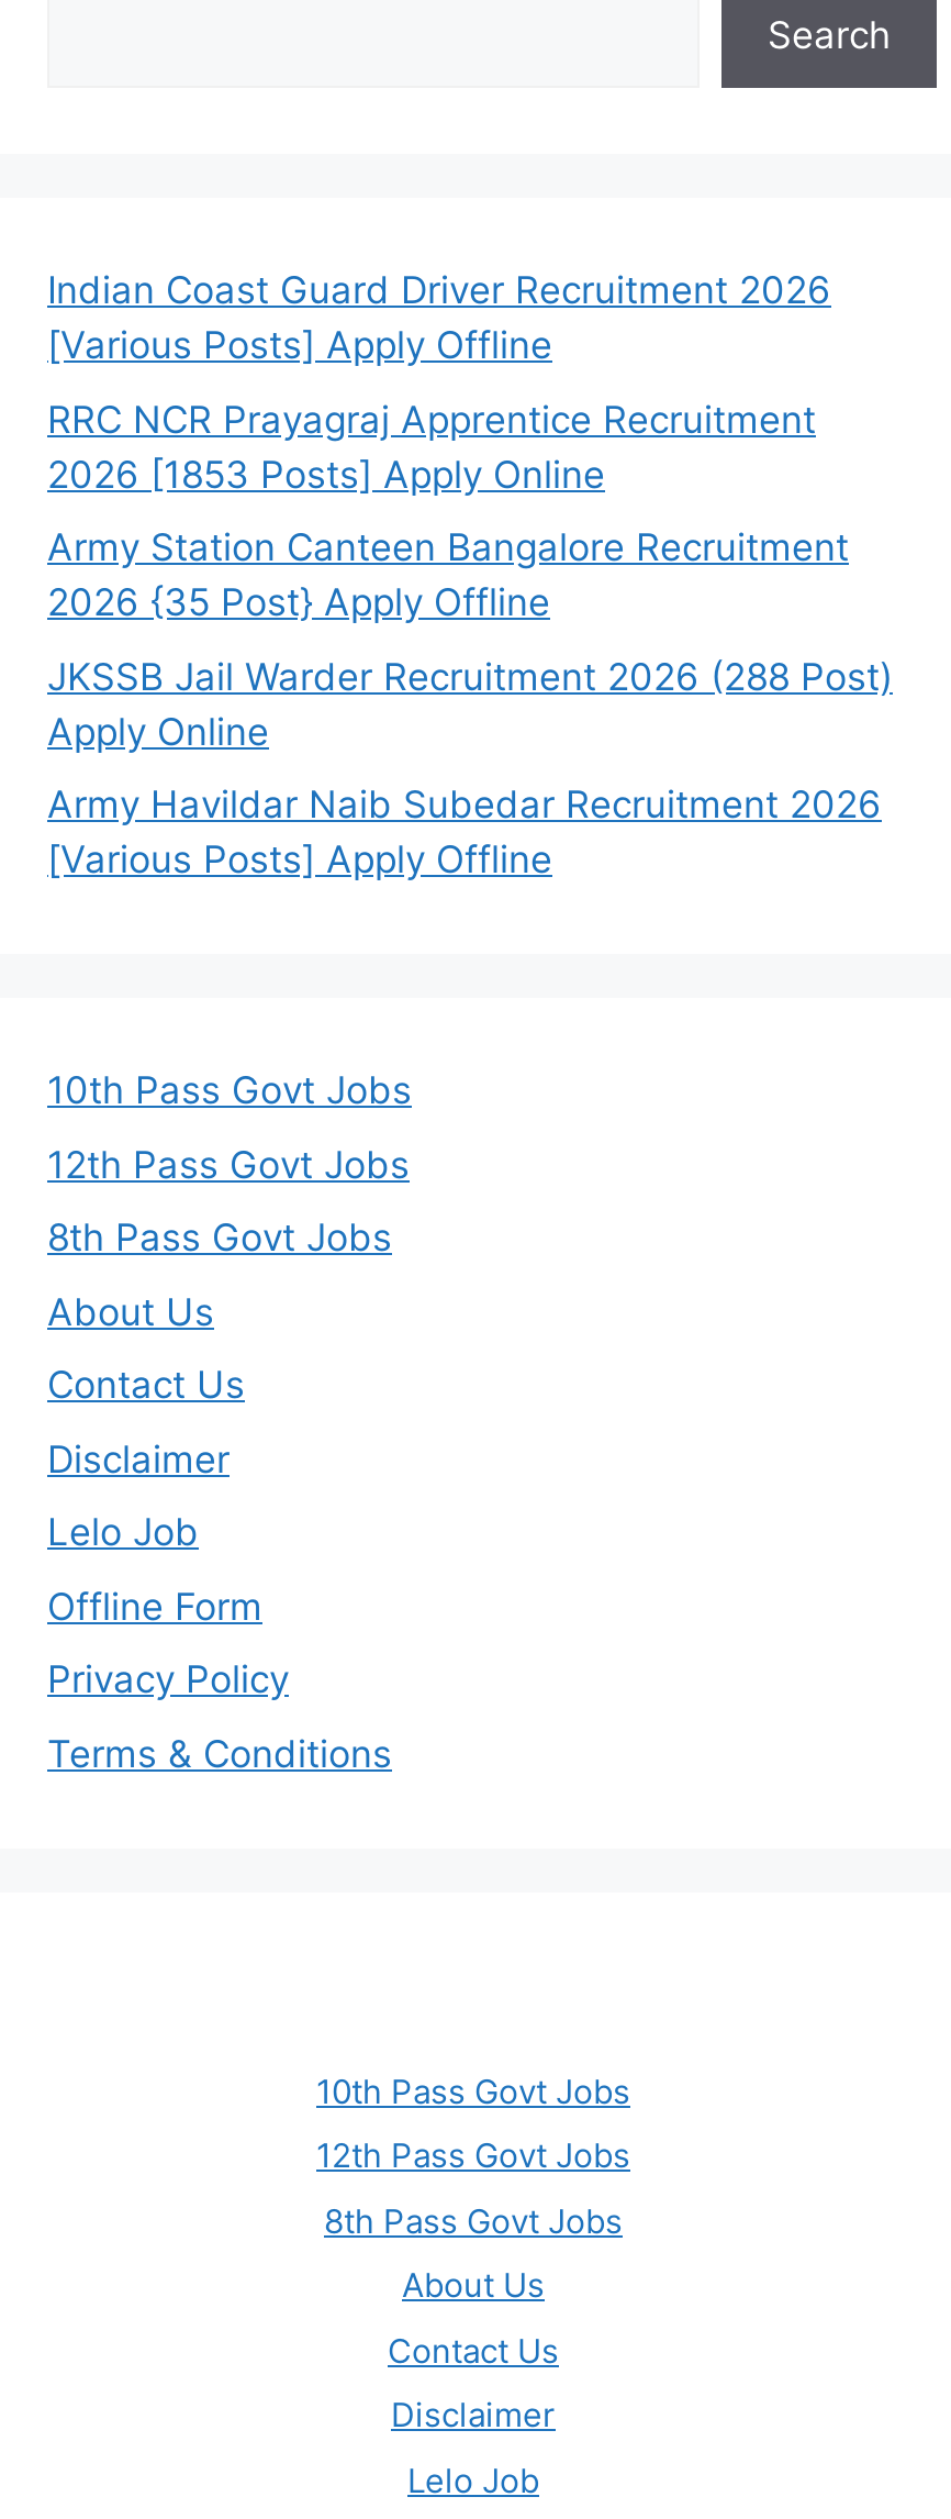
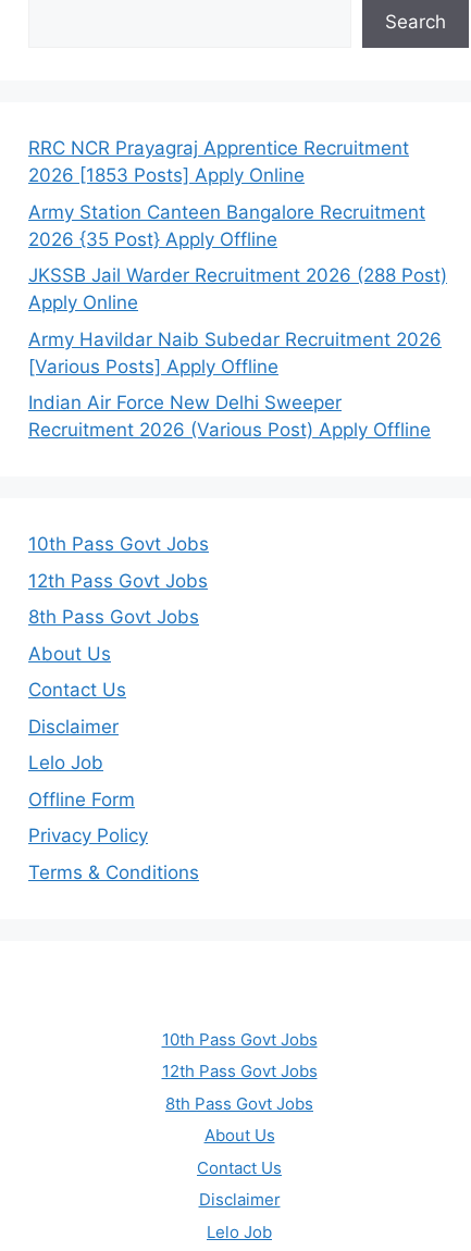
- Indian Coast Guard Driver Recruitment 2026
- [Various Posts] Apply Offline

moved up: RRC NCR Prayagraj Apprentice Recruitment | 2026 [1853 Posts] Apply Online | Army Station Canteen Bangalore Recruitment | 2026 {35 Post} Apply Offline | JKSSB Jail Warder Recruitment 2026 (288 Post) | Apply Online | Army Havildar Naib Subedar Recruitment 2026 | [Various Posts] Apply Offline

+ Indian Air Force New Delhi Sweeper
+ Recruitment 2026 (Various Post) Apply Offline
